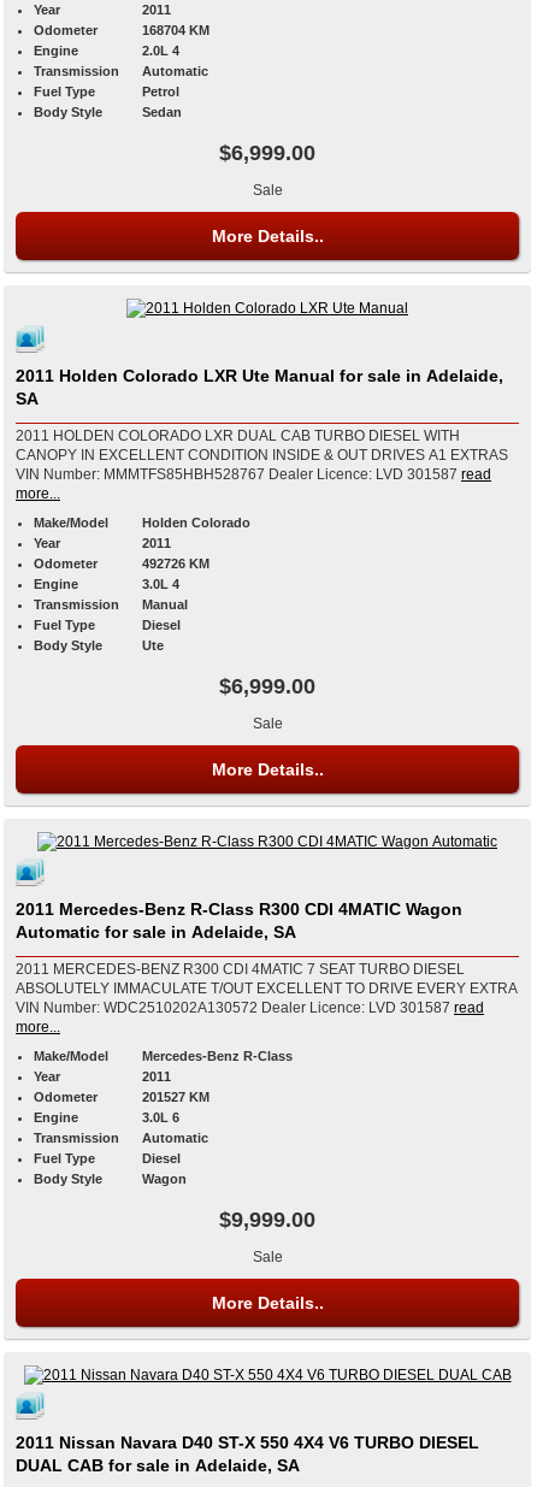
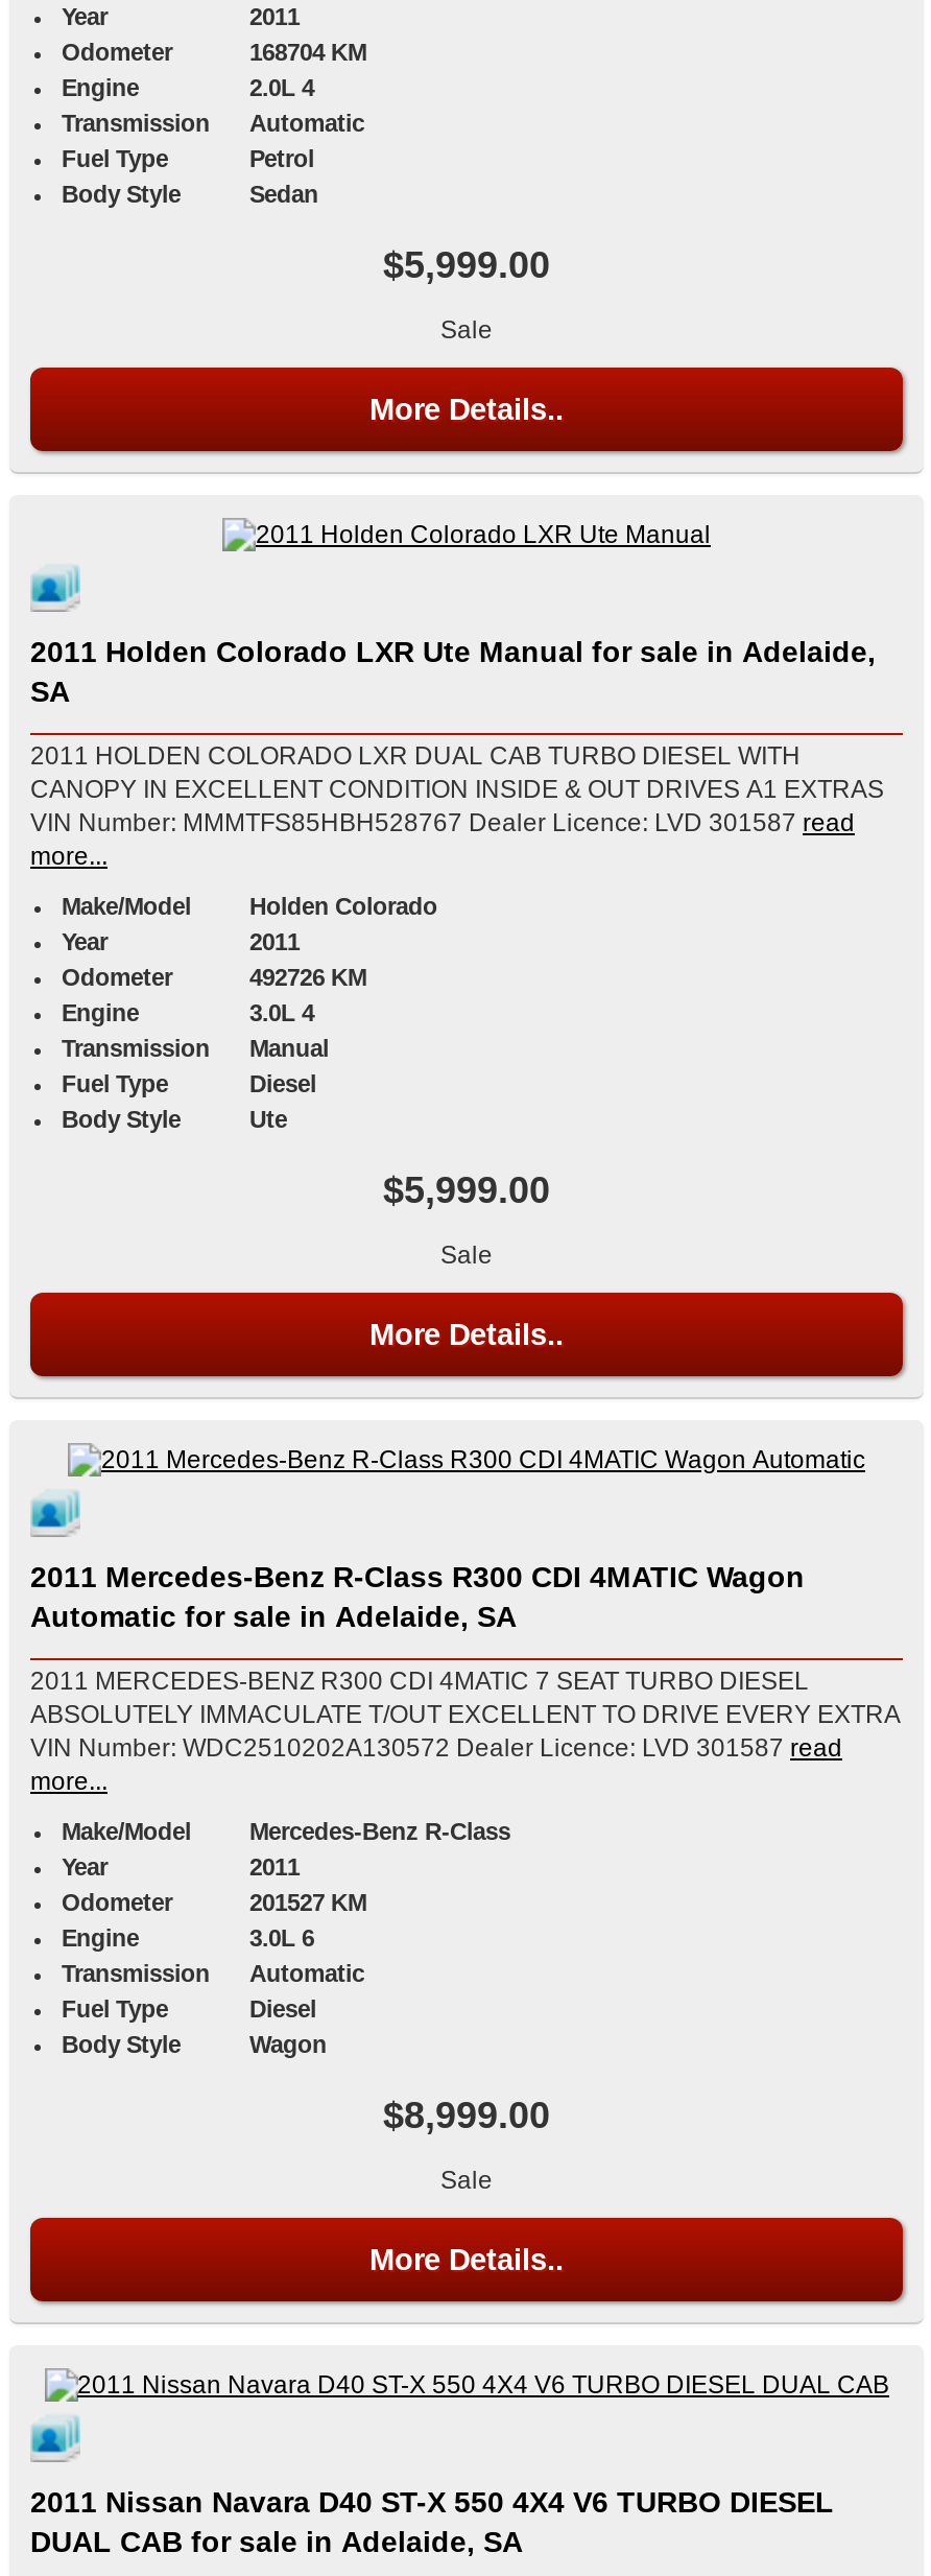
- $6,999.00
+ $5,999.00

- $6,999.00
+ $5,999.00

- $9,999.00
+ $8,999.00
